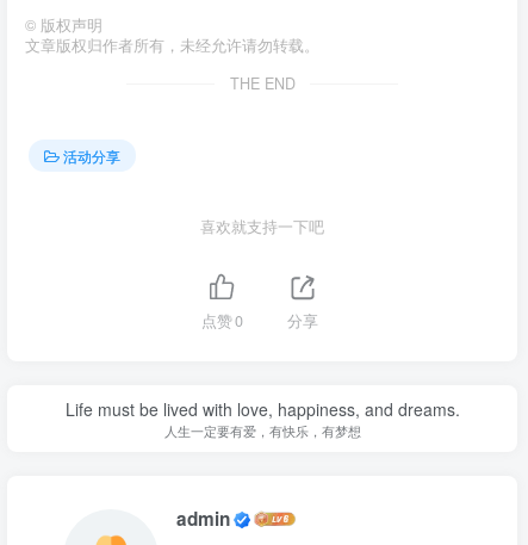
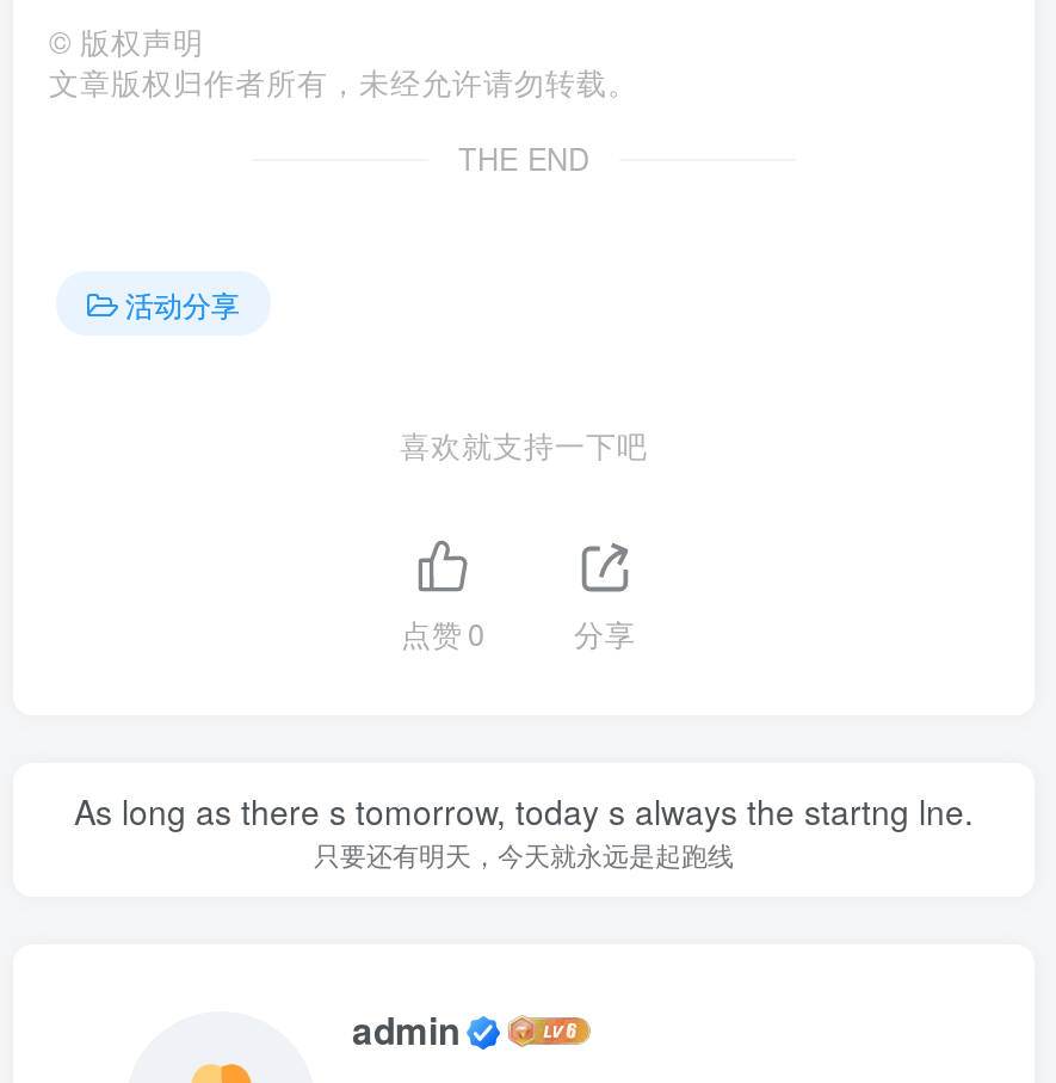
- Life must be lived with love, happiness, and dreams.
- 人生一定要有爱，有快乐，有梦想
+ As long as there s tomorrow, today s always the startng lne.
+ 只要还有明天，今天就永远是起跑线
